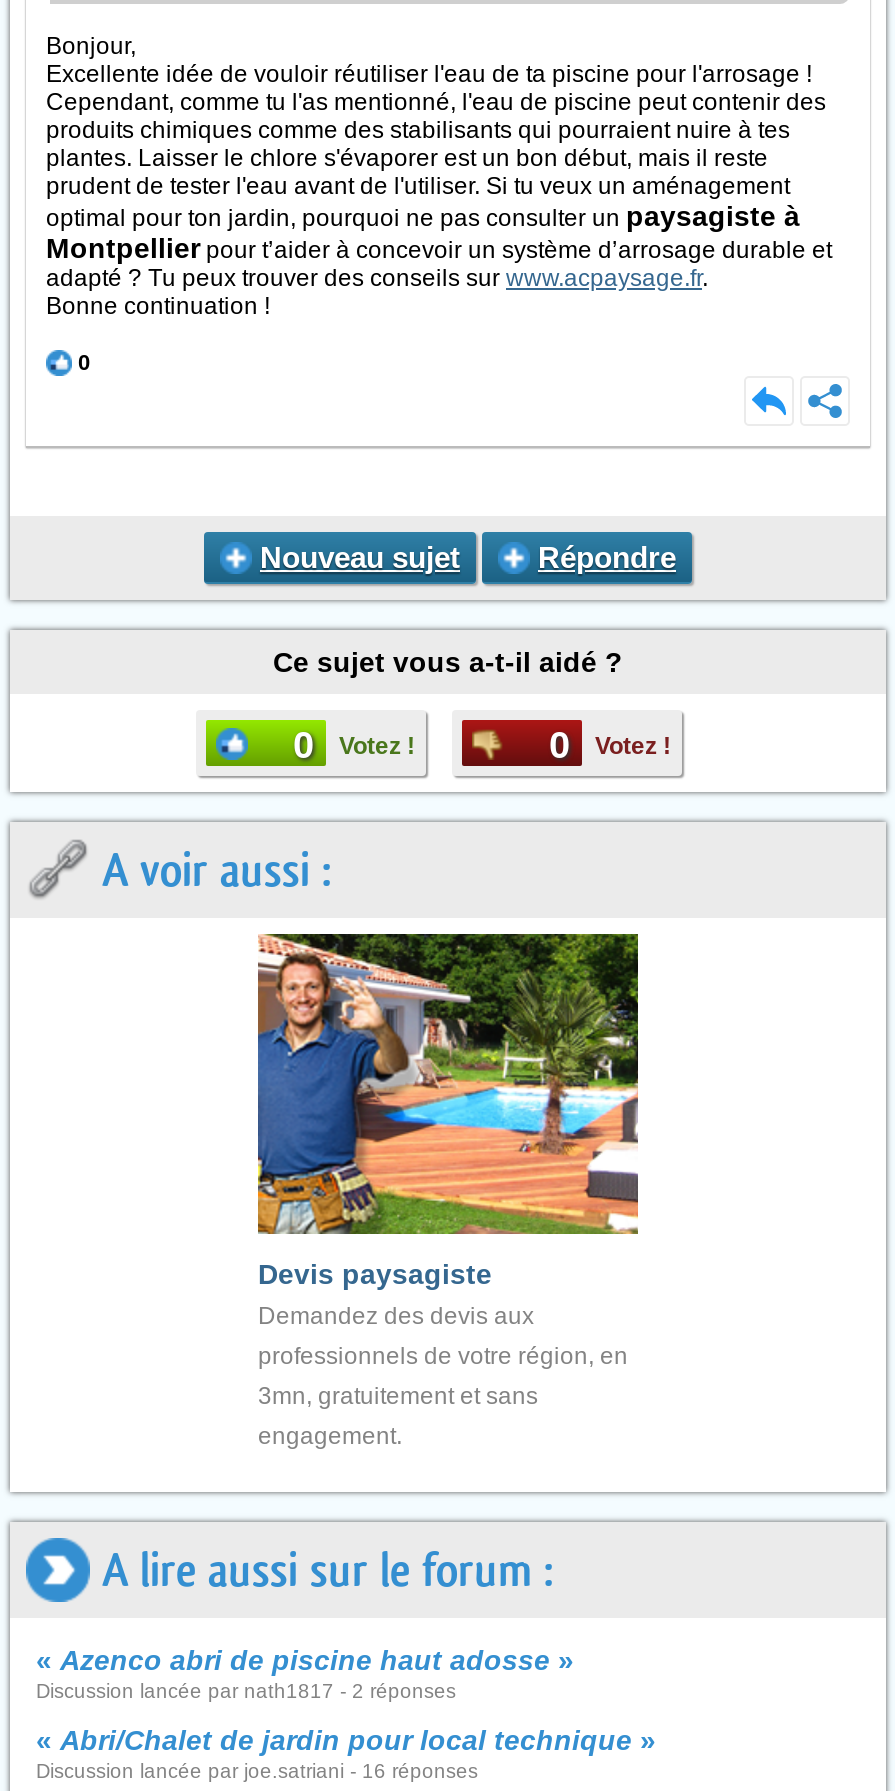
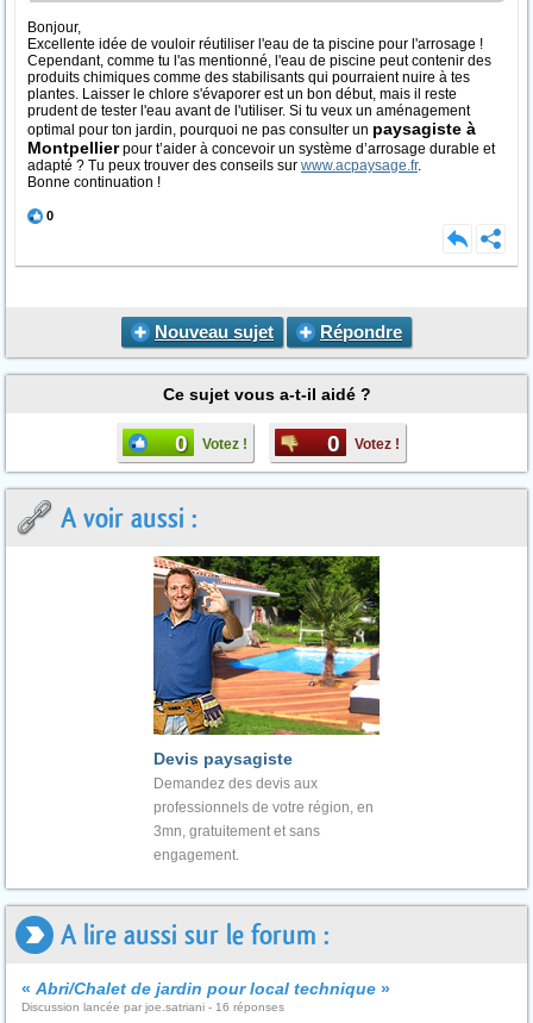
- «Azenco abri de piscine haut adosse»
- Discussion lancée par nath1817 - 2 réponses
